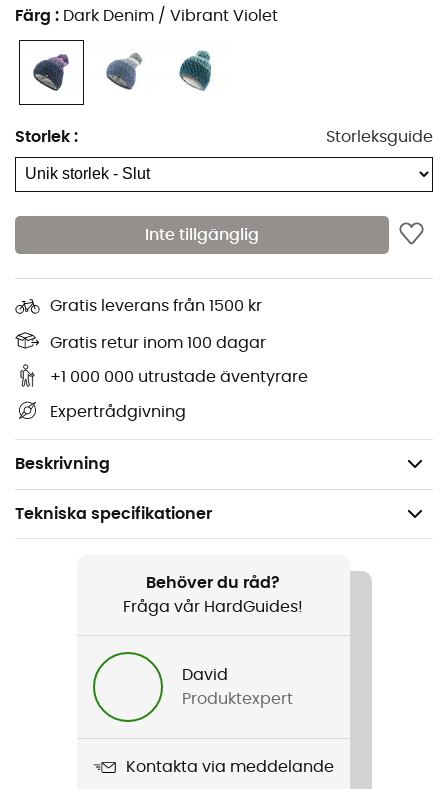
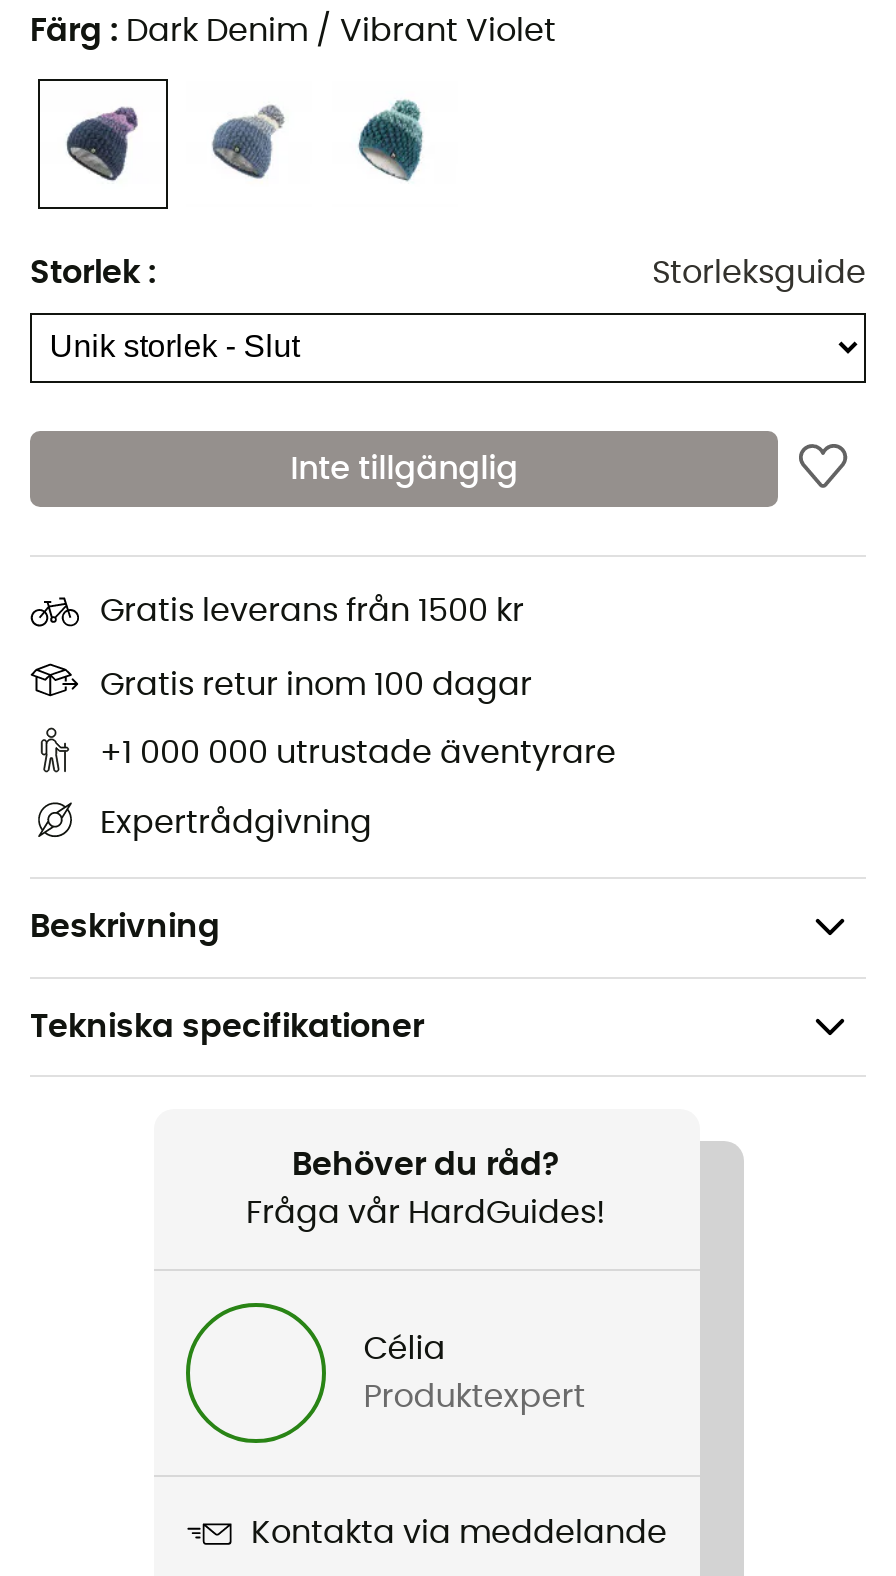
- David
+ Célia
